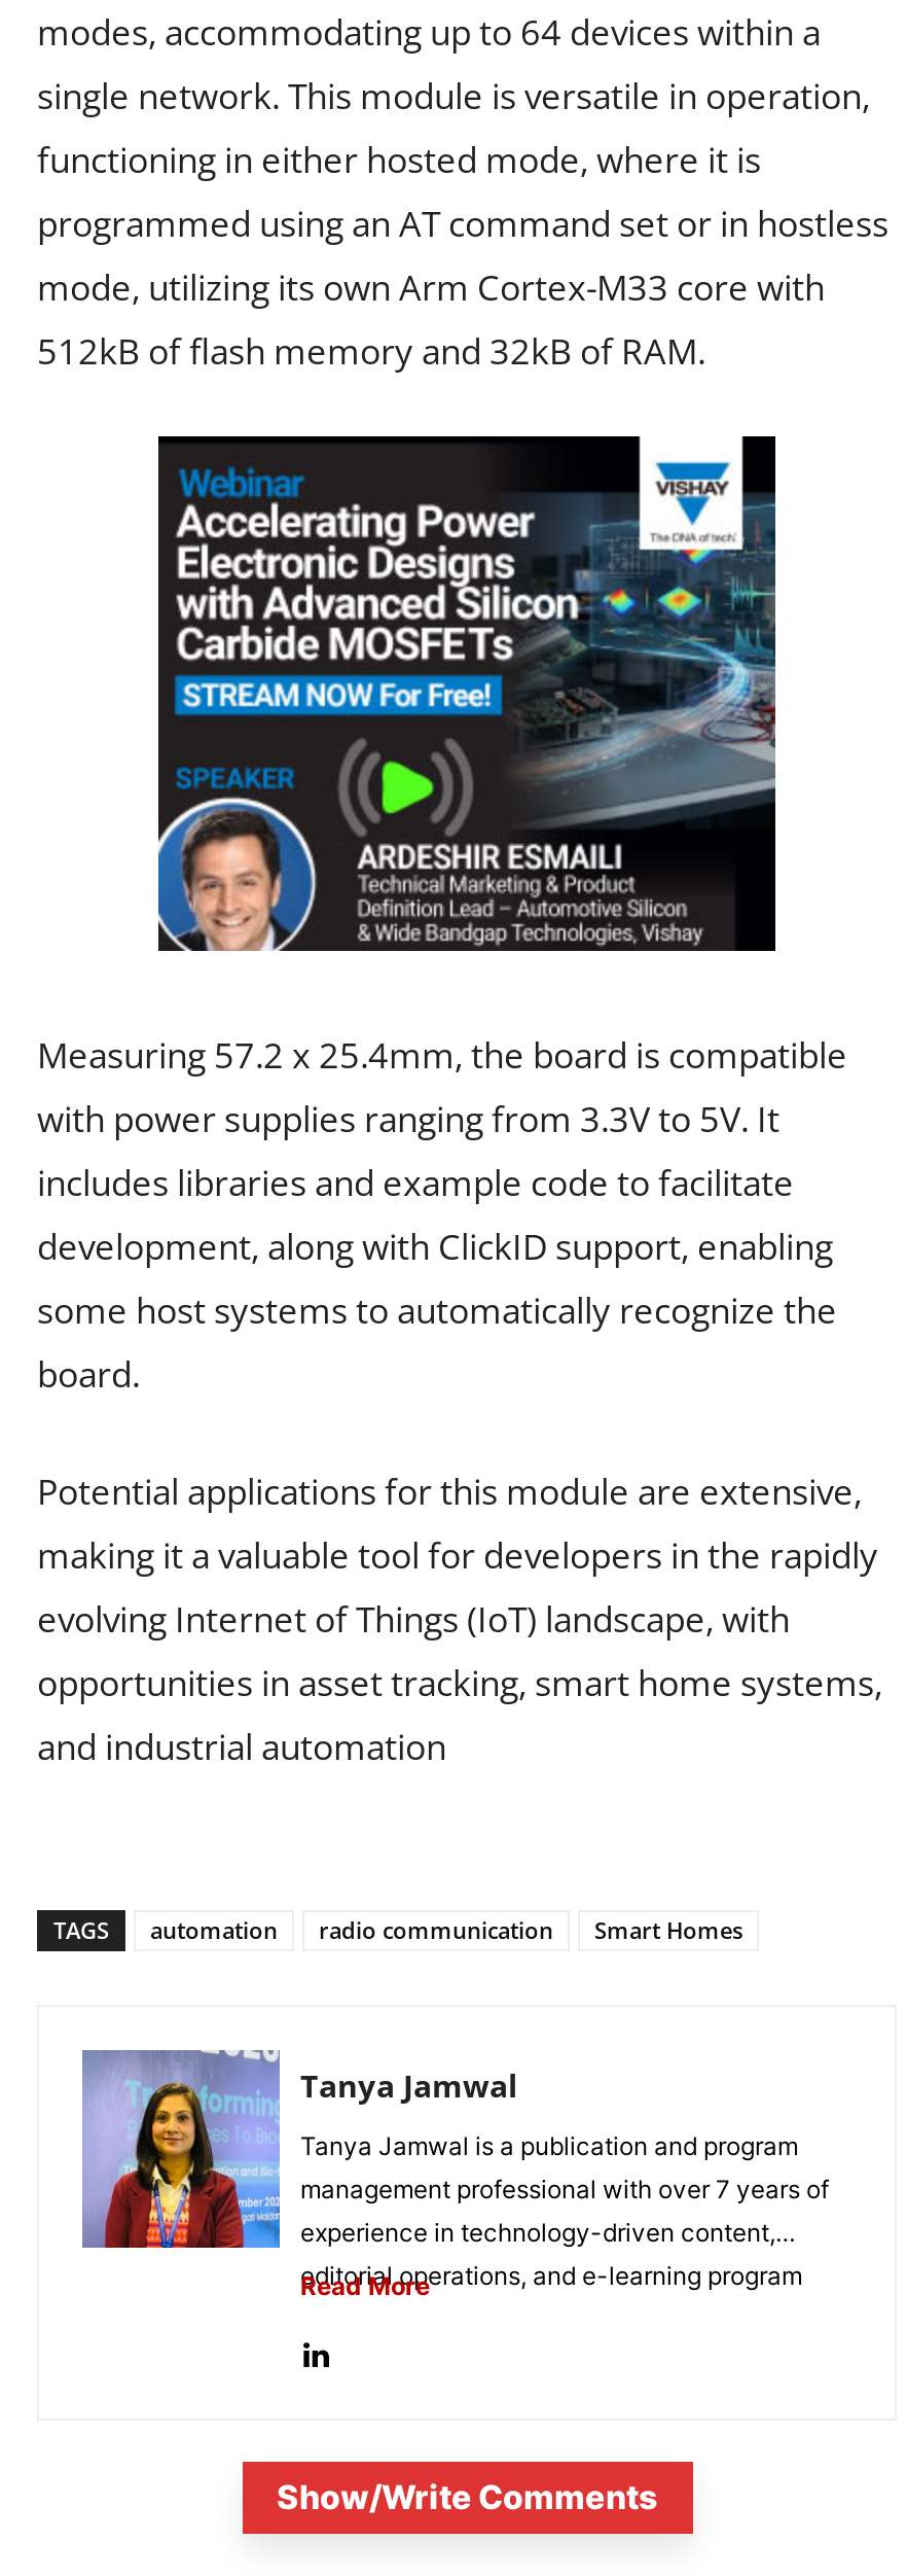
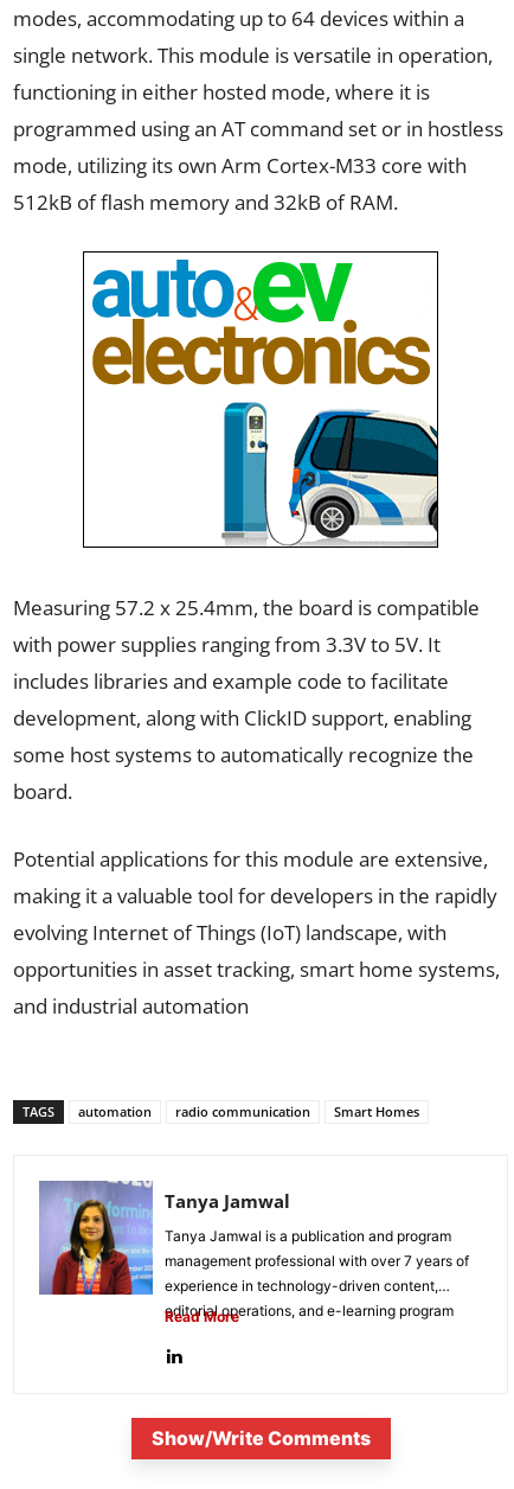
- [image]
+ [image]
